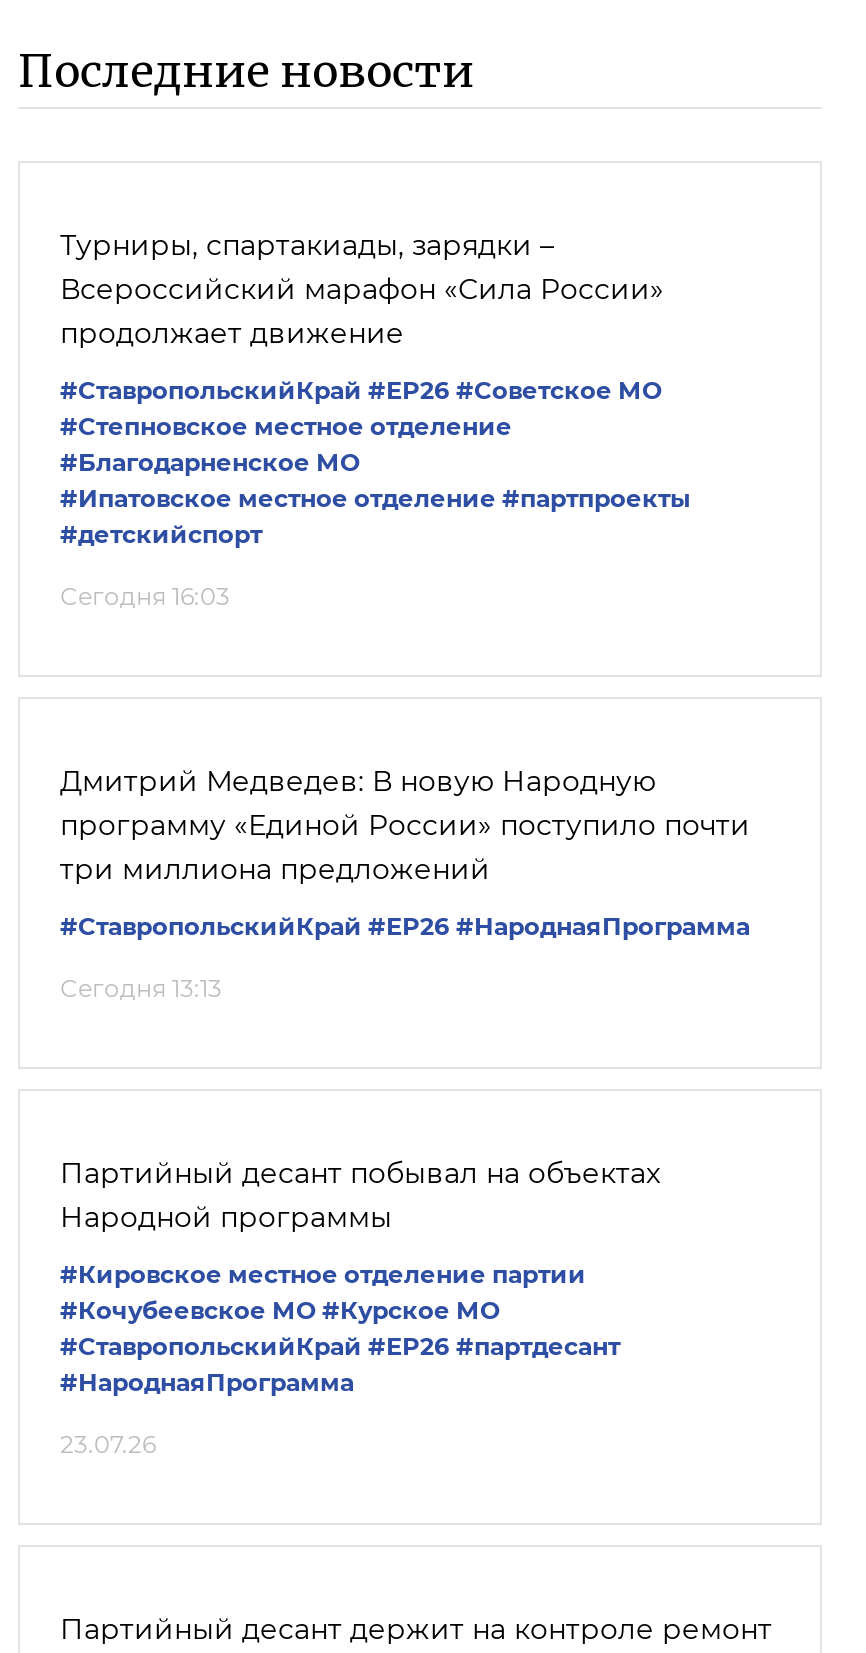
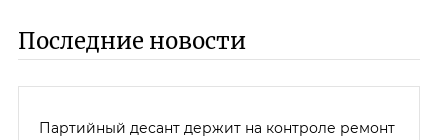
- Турниры, спартакиады, зарядки –
- Всероссийский марафон «Сила России»
- продолжает движение
- #СтавропольскийКрай #ЕР26 #Советское МО
- #Степновское местное отделение
- #Благодарненское МО
- #Ипатовское местное отделение #партпроекты
- #детскийспорт
- Сегодня 16:03

- Дмитрий Медведев: В новую Народную
- программу «Единой России» поступило почти
- три миллиона предложений
- #СтавропольскийКрай #ЕР26 #НароднаяПрограмма
- Сегодня 13:13

- Партийный десант побывал на объектах
- Народной программы
- #Кировское местное отделение партии
- #Кочубеевское МО #Курское МО
- #СтавропольскийКрай #ЕР26 #партдесант
- #НароднаяПрограмма
- 23.07.26
